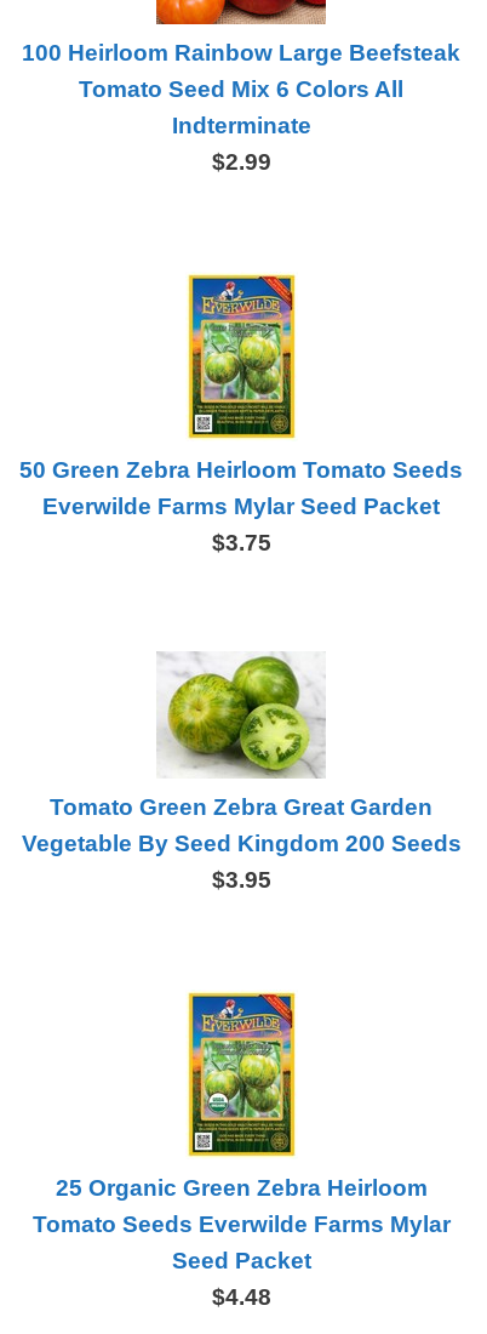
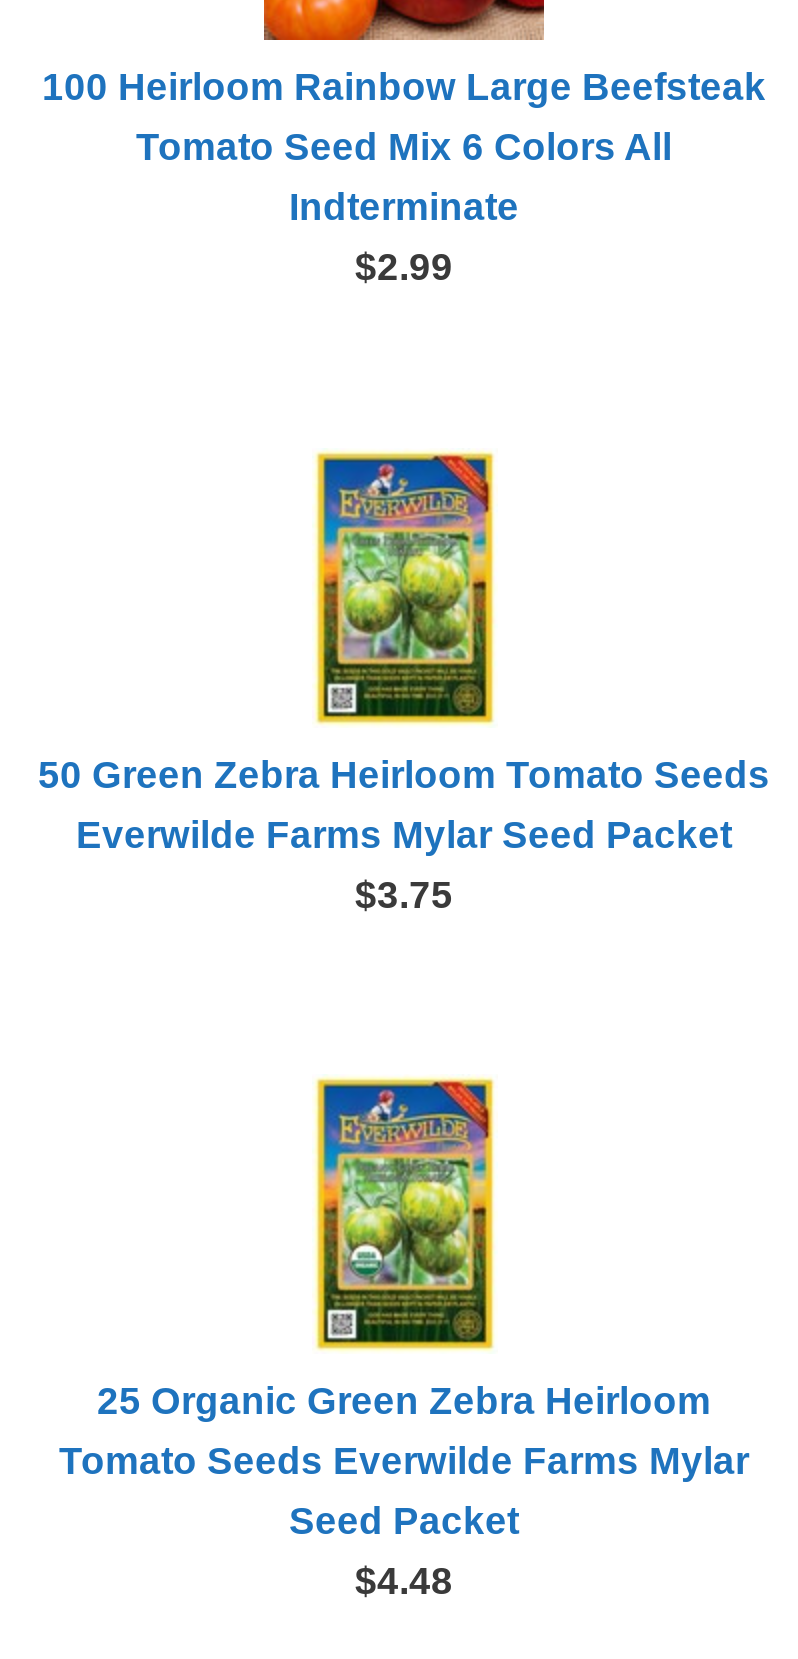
- [image]
- Tomato Green Zebra Great Garden
- Vegetable By Seed Kingdom 200 Seeds
- $3.95
